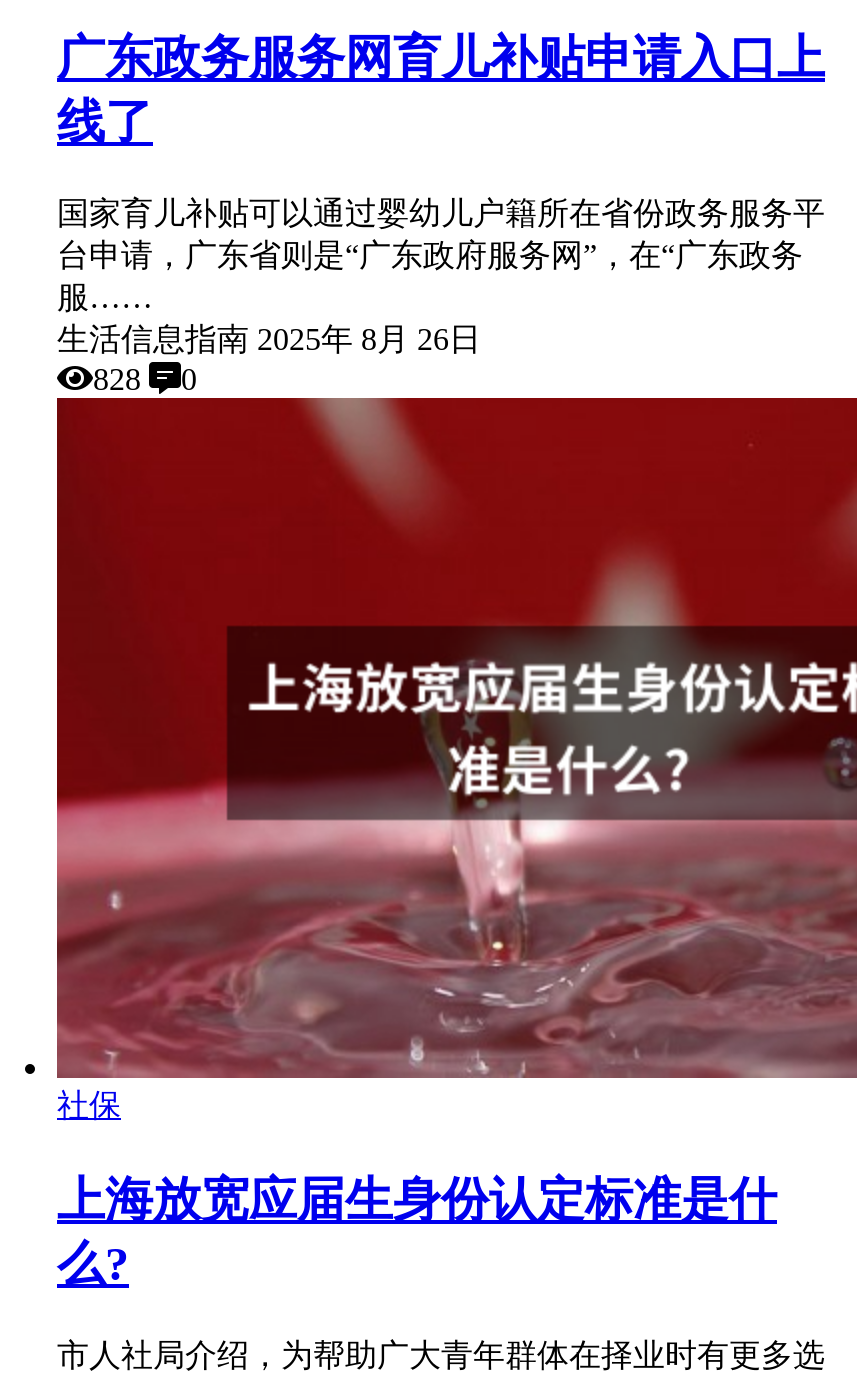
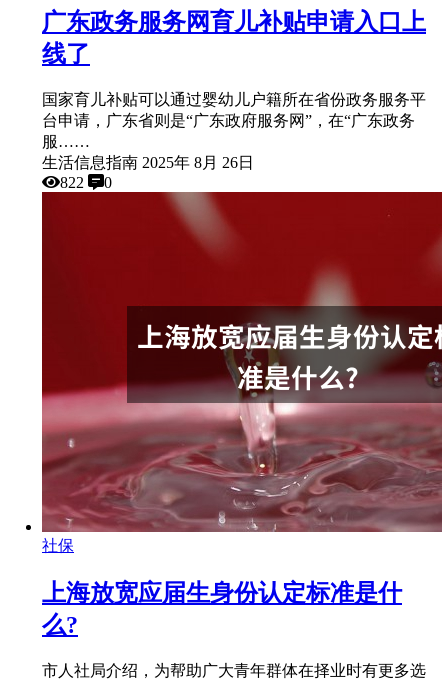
- 828
+ 822
